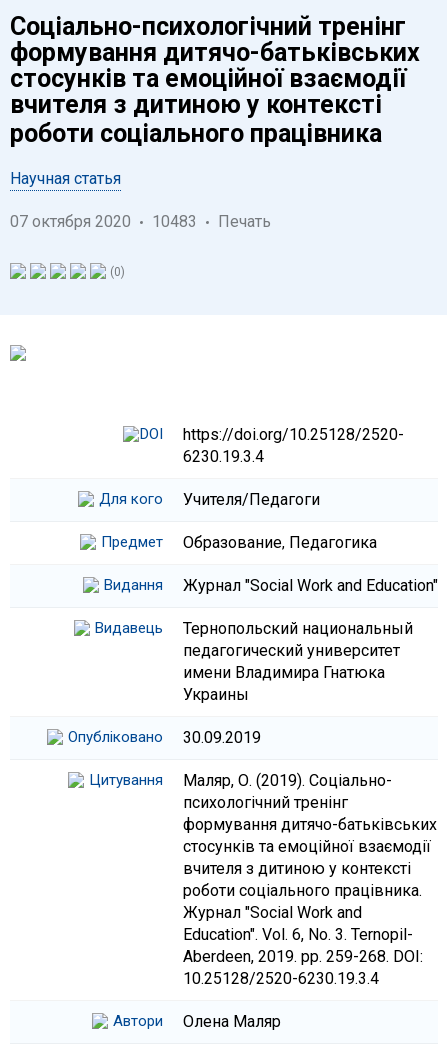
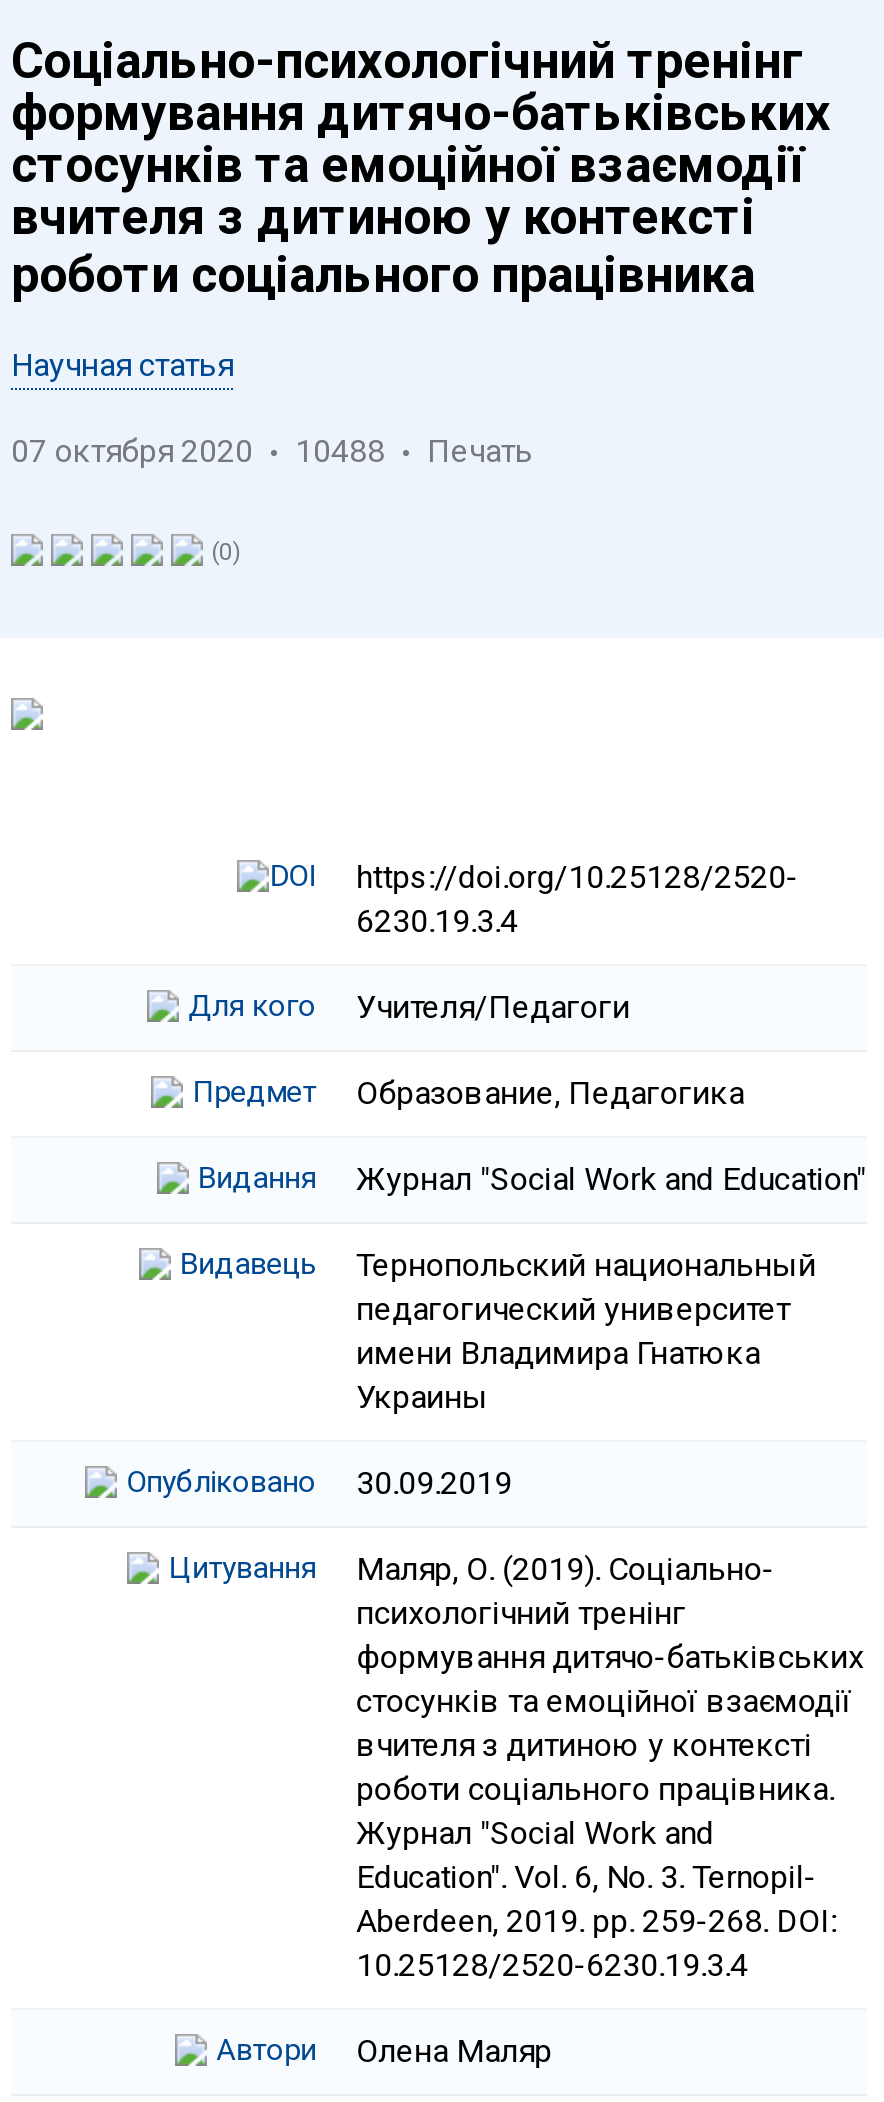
- 07 октября 2020 10483 Печать
+ 07 октября 2020 10488 Печать
